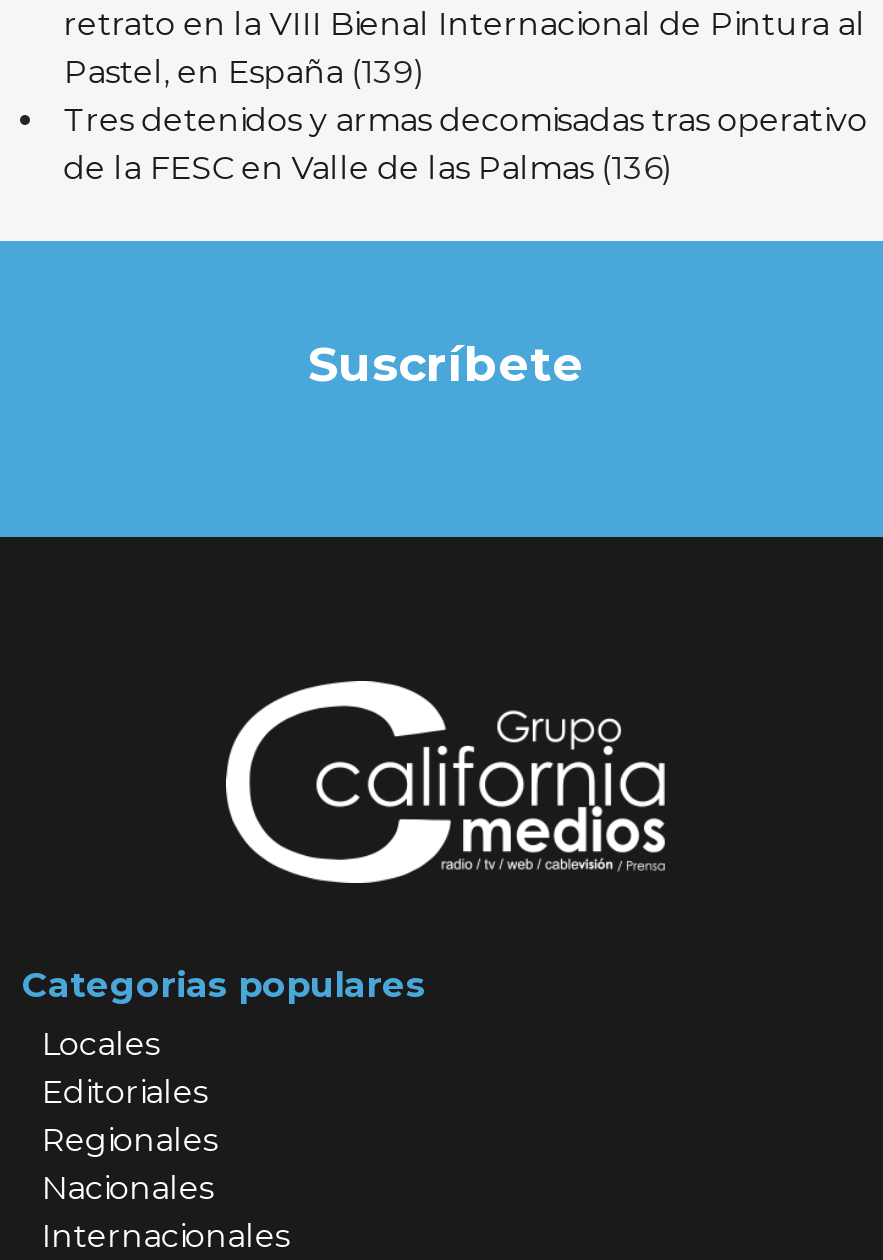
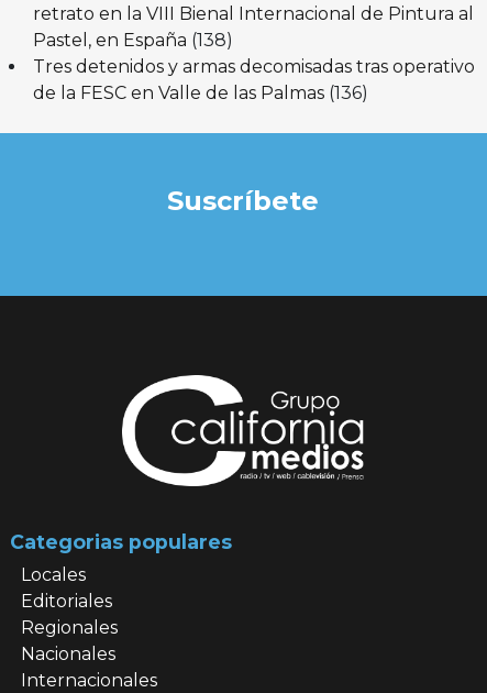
- Pastel, en España (139)
+ Pastel, en España (138)
